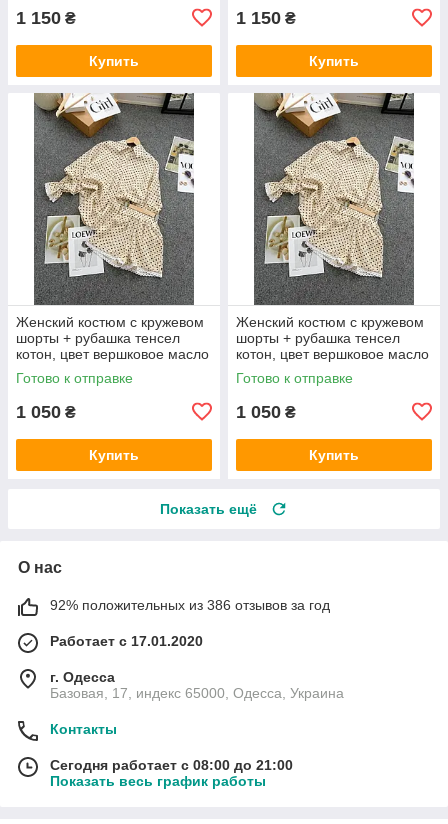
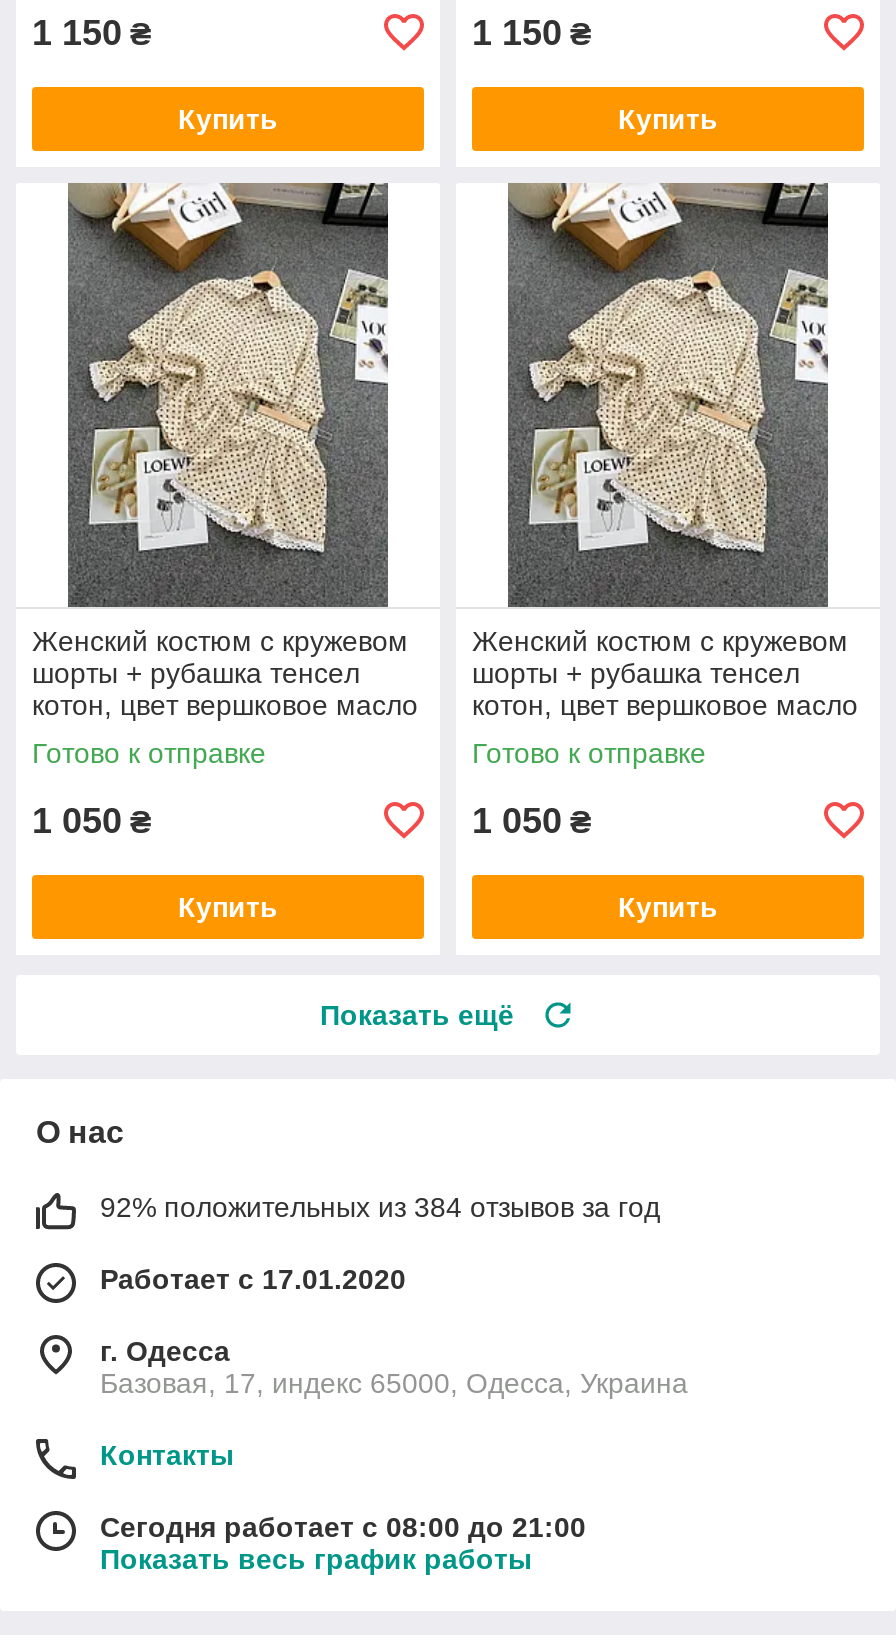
- 92% положительных из 386 отзывов за год
+ 92% положительных из 384 отзывов за год
